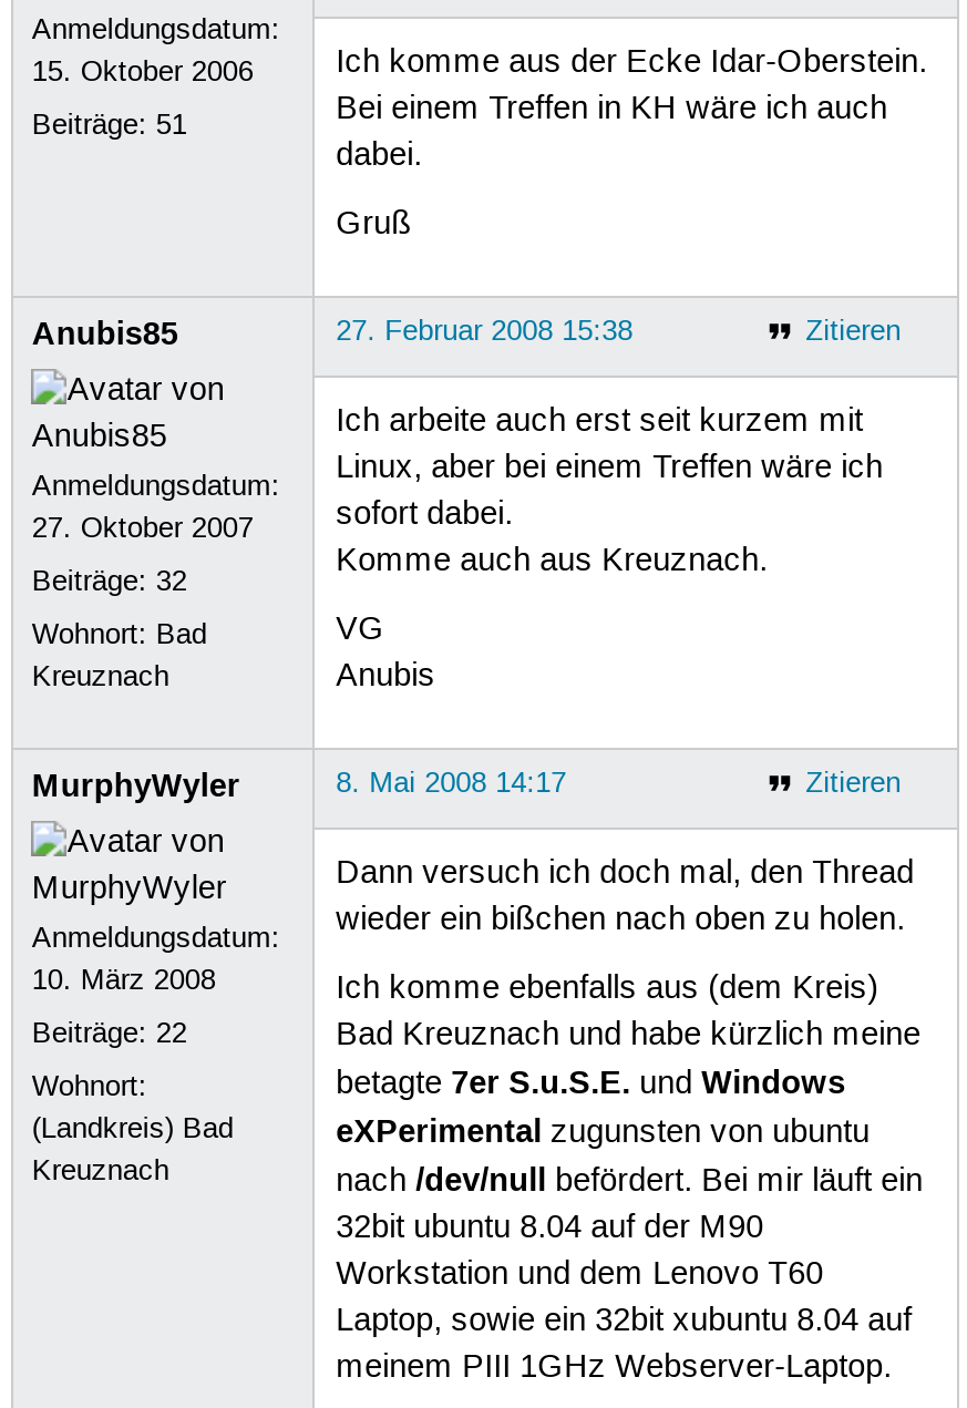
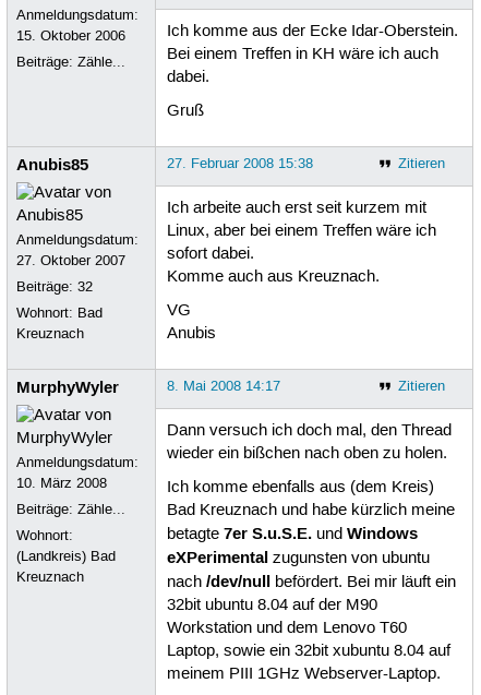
- Beiträge: 51
+ Beiträge: Zähle...

- Beiträge: 22
+ Beiträge: Zähle...
